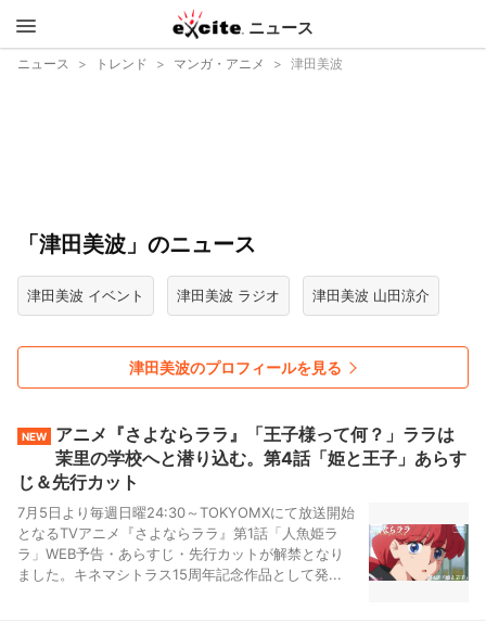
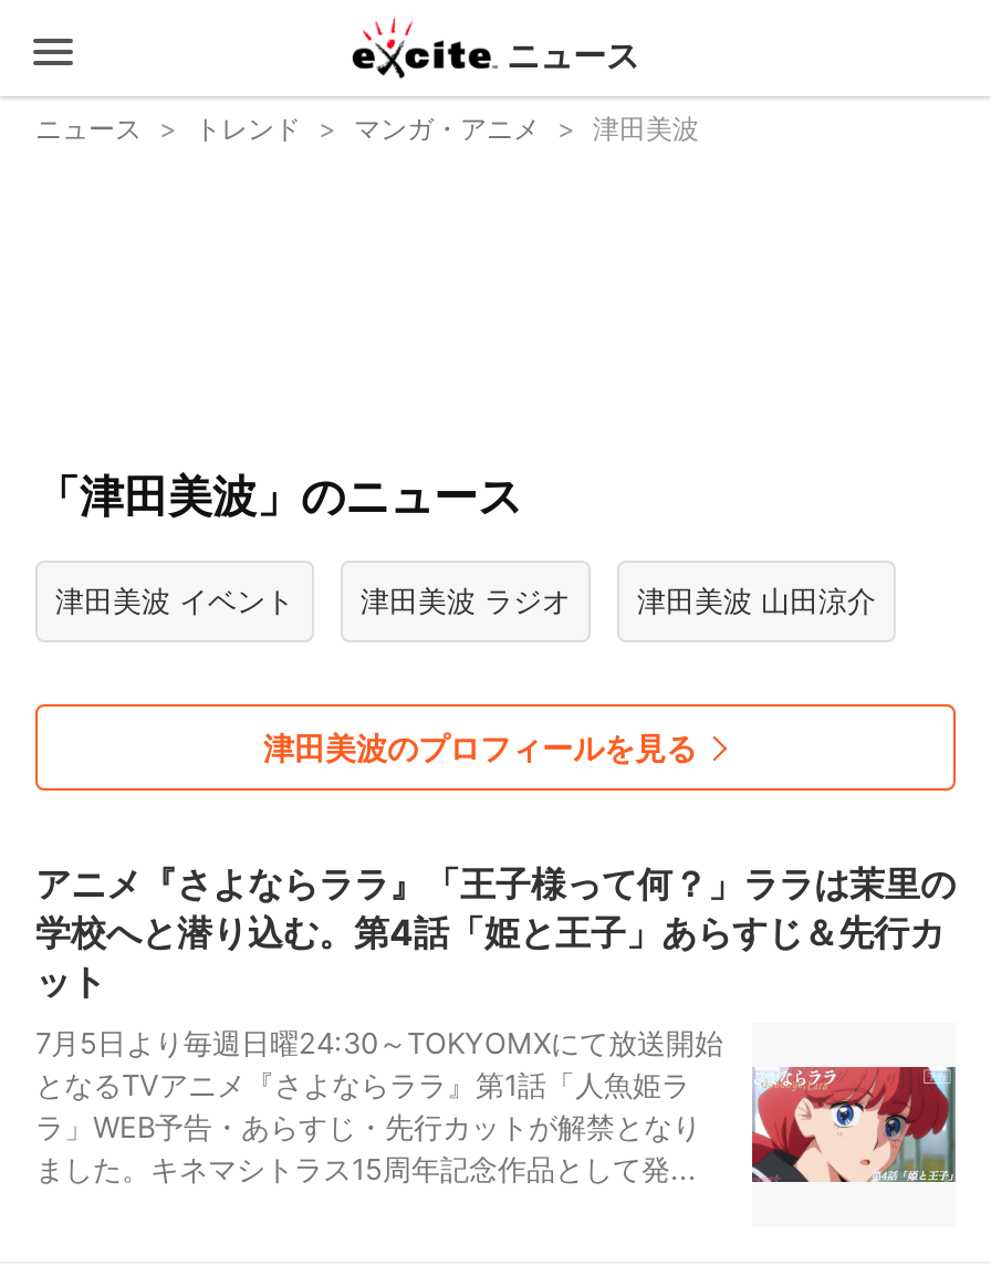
- NEW
- アニメ『さよならララ』「王子様って何？」ララは
- 茉里の学校へと潜り込む。第4話「姫と王子」あらす
- じ＆先行カット
+ アニメ『さよならララ』「王子様って何？」ララは茉里の
+ 学校へと潜り込む。第4話「姫と王子」あらすじ＆先行カ
+ ット
